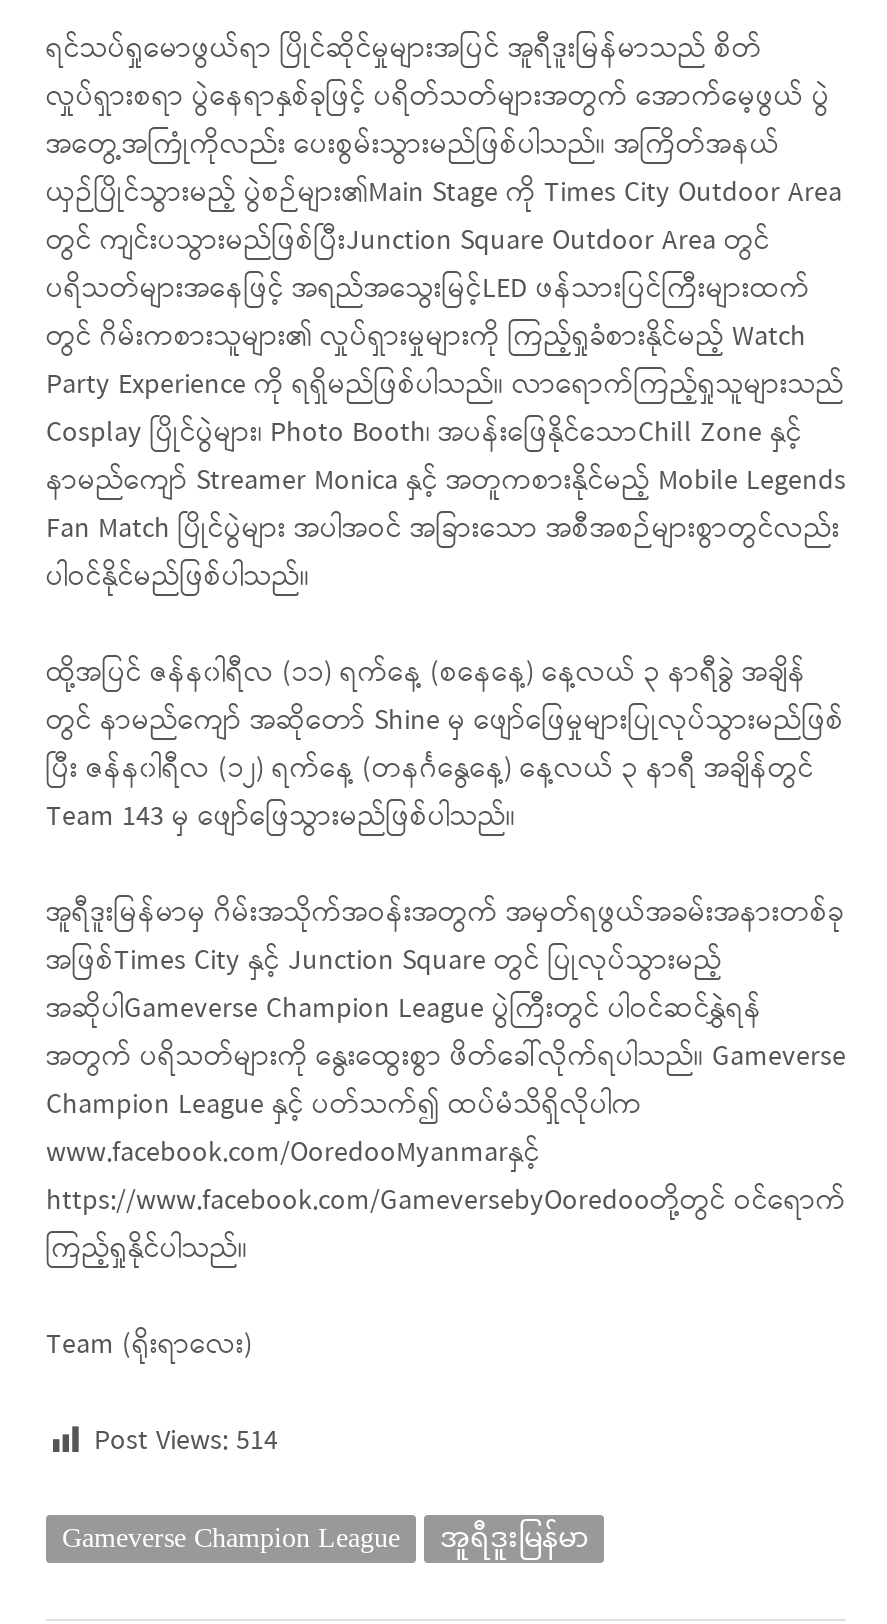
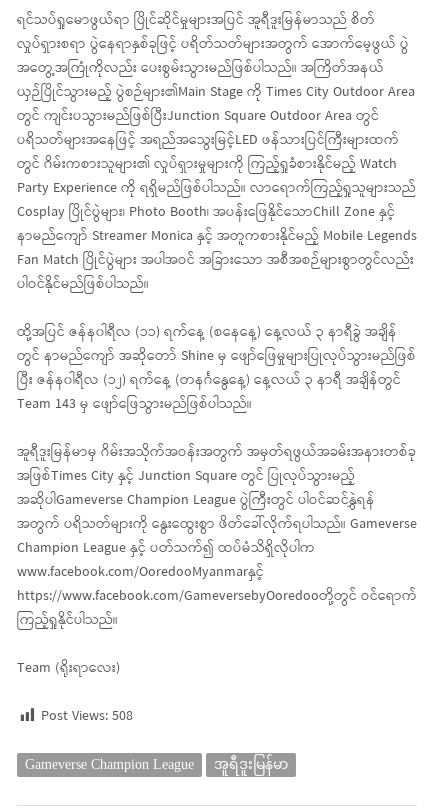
- Post Views: 514
+ Post Views: 508
